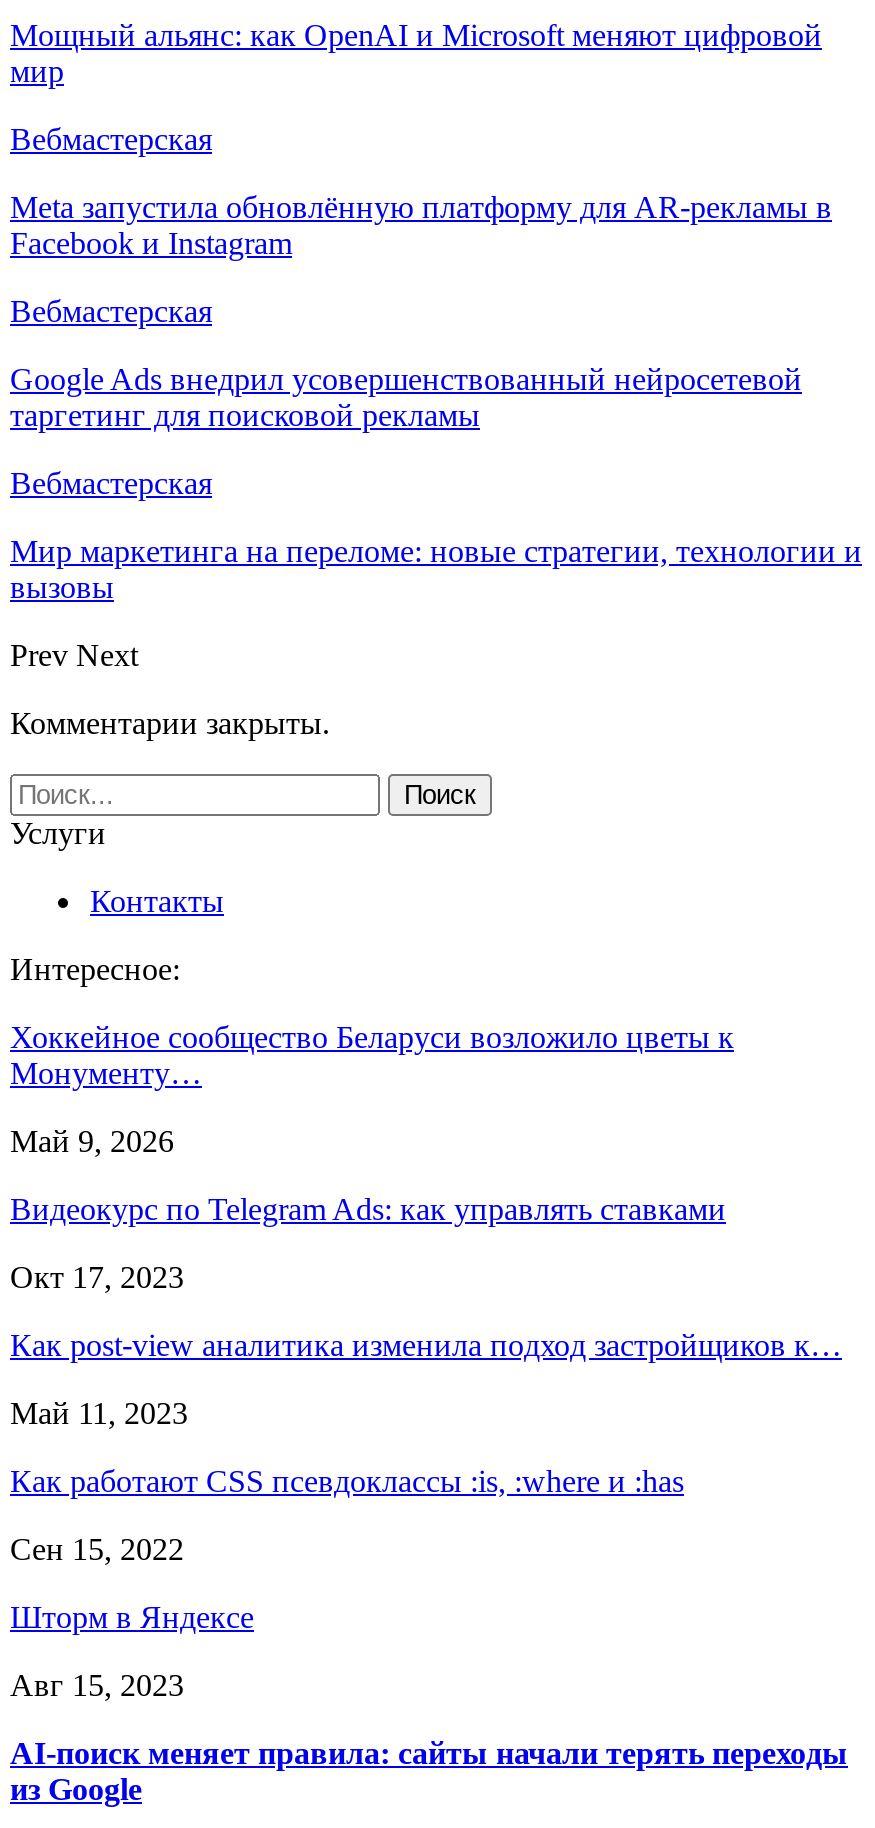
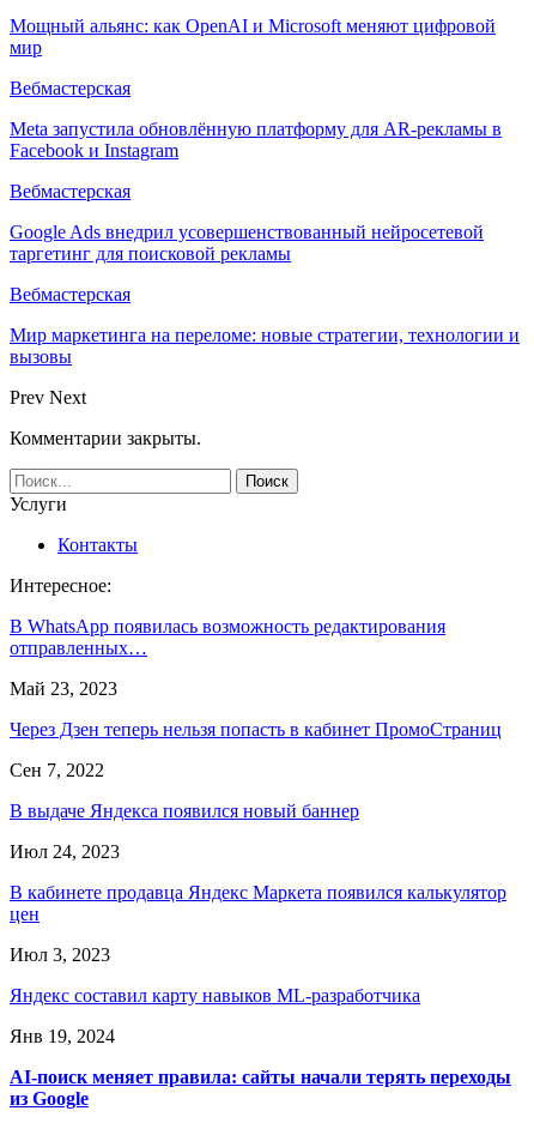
- Хоккейное сообщество Беларуси возложило цветы к
- Монументу…
+ В WhatsApp появилась возможность редактирования
+ отправленных…

- Май 9, 2026
+ Май 23, 2023

- Видеокурс по Telegram Ads: как управлять ставками
+ Через Дзен теперь нельзя попасть в кабинет ПромоСтраниц

- Окт 17, 2023
+ Сен 7, 2022

- Как post-view аналитика изменила подход застройщиков к…
+ В выдаче Яндекса появился новый баннер

- Май 11, 2023
+ Июл 24, 2023

- Как работают CSS псевдоклассы :is, :where и :has
+ В кабинете продавца Яндекс Маркета появился калькулятор
+ цен

- Сен 15, 2022
+ Июл 3, 2023

- Шторм в Яндексе
+ Яндекс составил карту навыков ML-разработчика

- Авг 15, 2023
+ Янв 19, 2024
